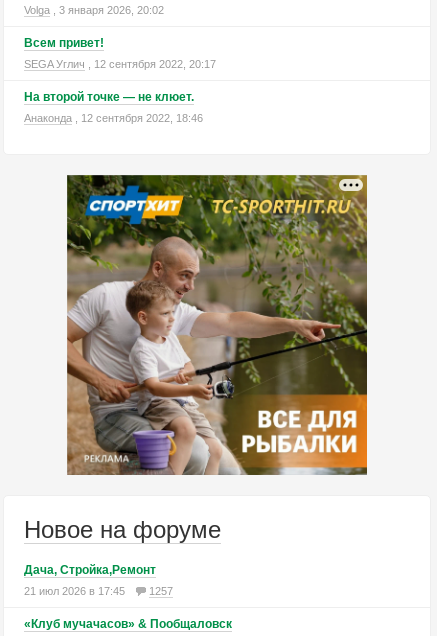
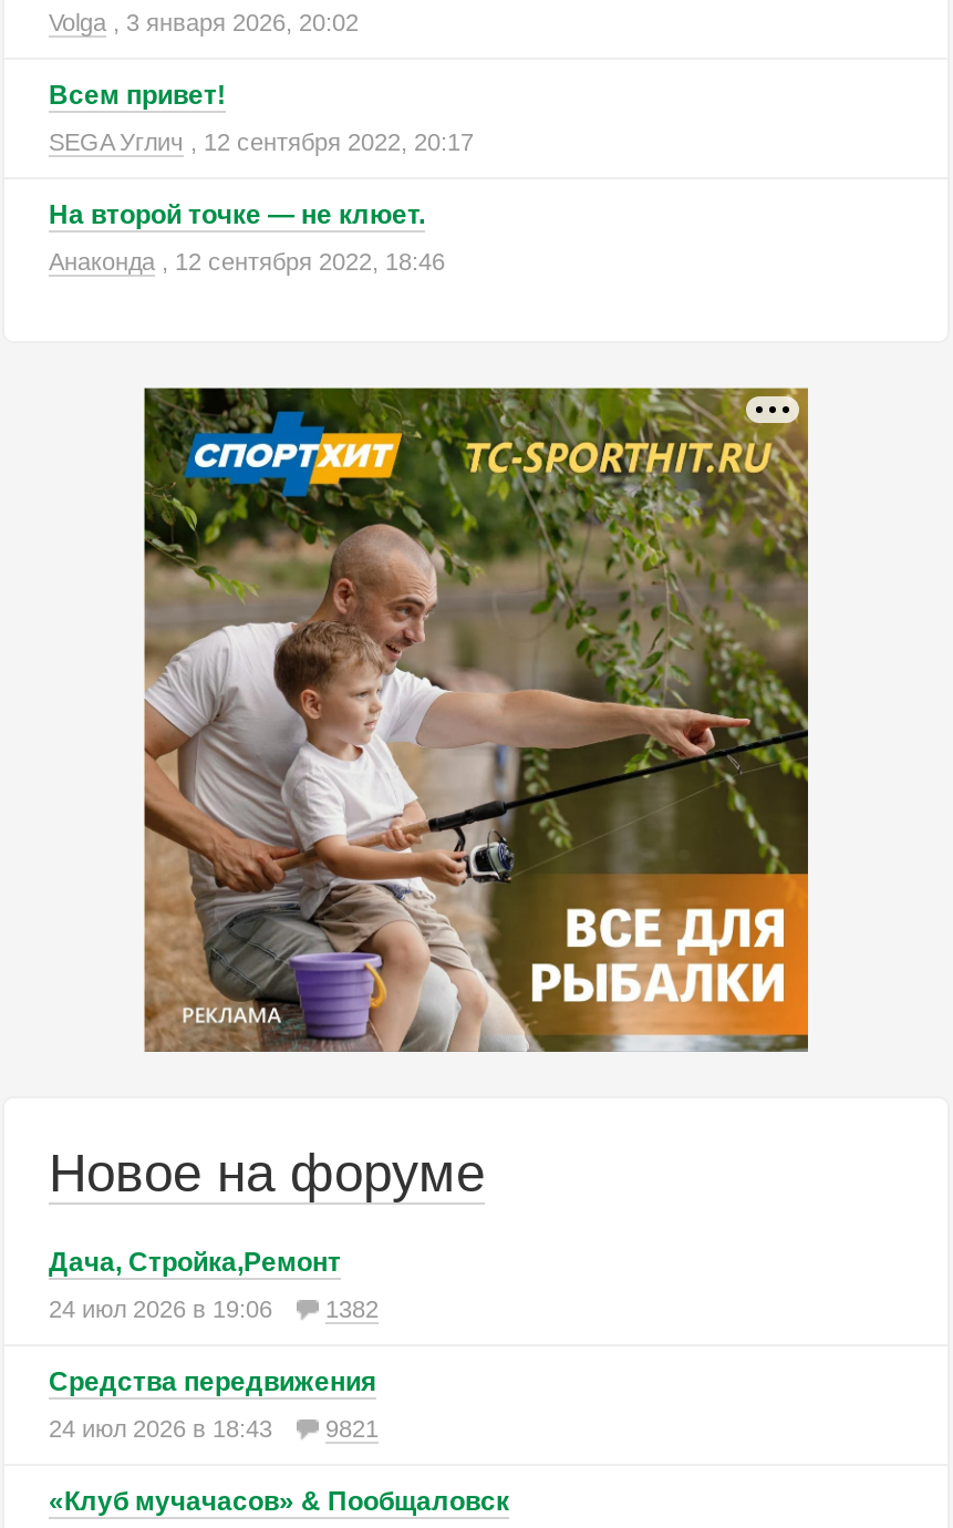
- 21 июл 2026 в 17:45
- 1257
+ 24 июл 2026 в 19:06
+ 1382
+ Средства передвижения
+ 24 июл 2026 в 18:43
+ 9821
